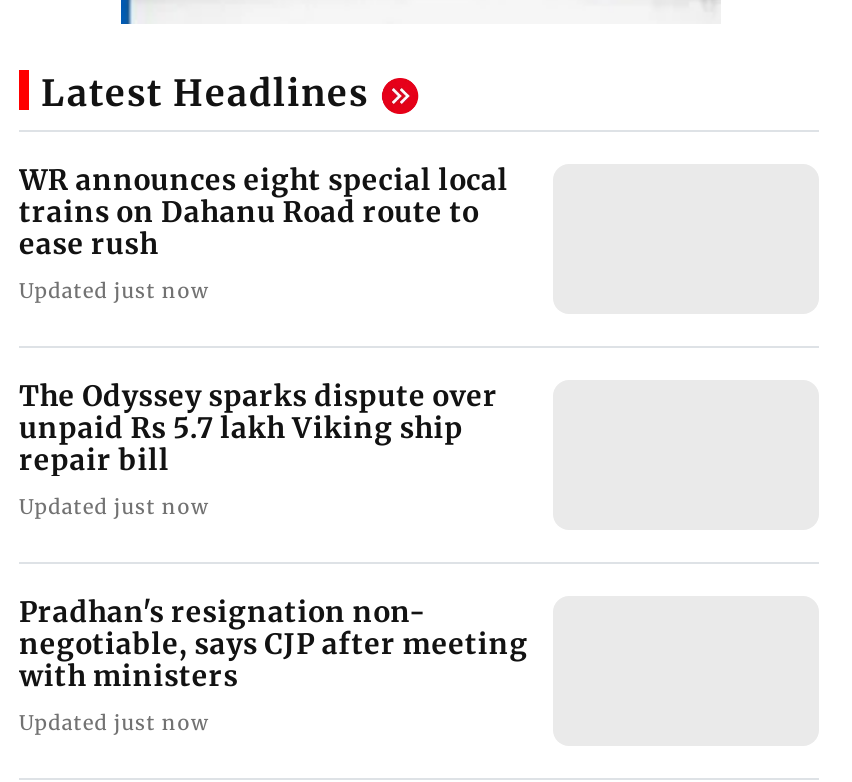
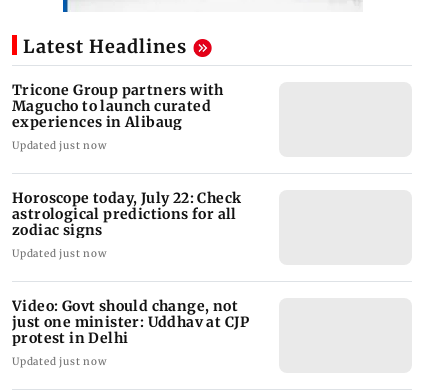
- WR announces eight special local
- trains on Dahanu Road route to
- ease rush
+ Tricone Group partners with
+ Magucho to launch curated
+ experiences in Alibaug

- The Odyssey sparks dispute over
- unpaid Rs 5.7 lakh Viking ship
- repair bill
+ Horoscope today, July 22: Check
+ astrological predictions for all
+ zodiac signs

- Pradhan's resignation non-
- negotiable, says CJP after meeting
- with ministers
+ Video: Govt should change, not
+ just one minister: Uddhav at CJP
+ protest in Delhi
